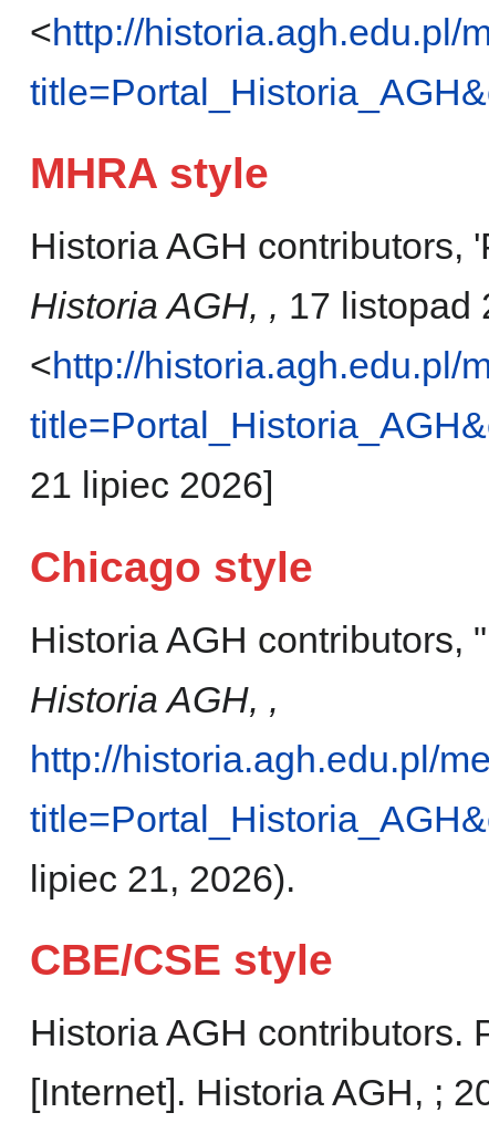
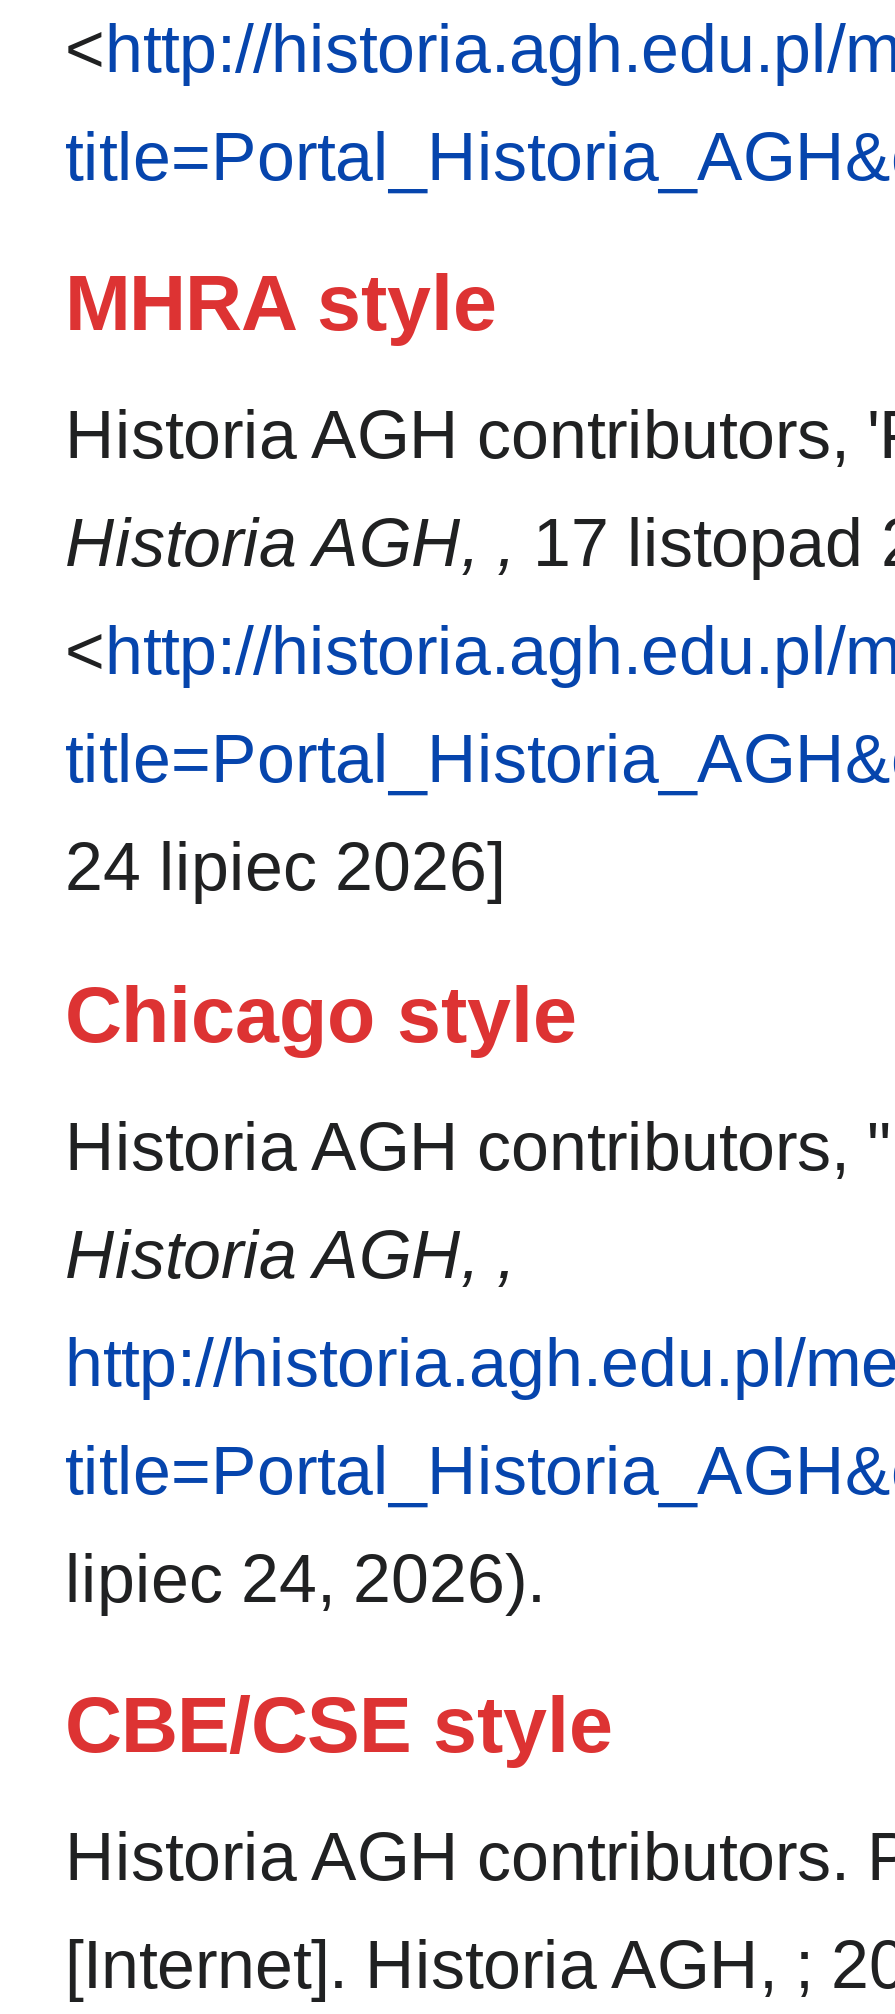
- 21 lipiec 2026]
+ 24 lipiec 2026]

- lipiec 21, 2026).
+ lipiec 24, 2026).
